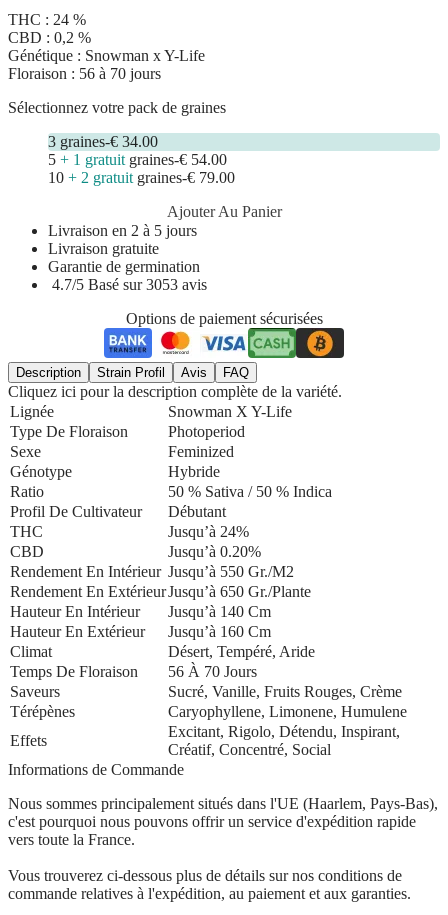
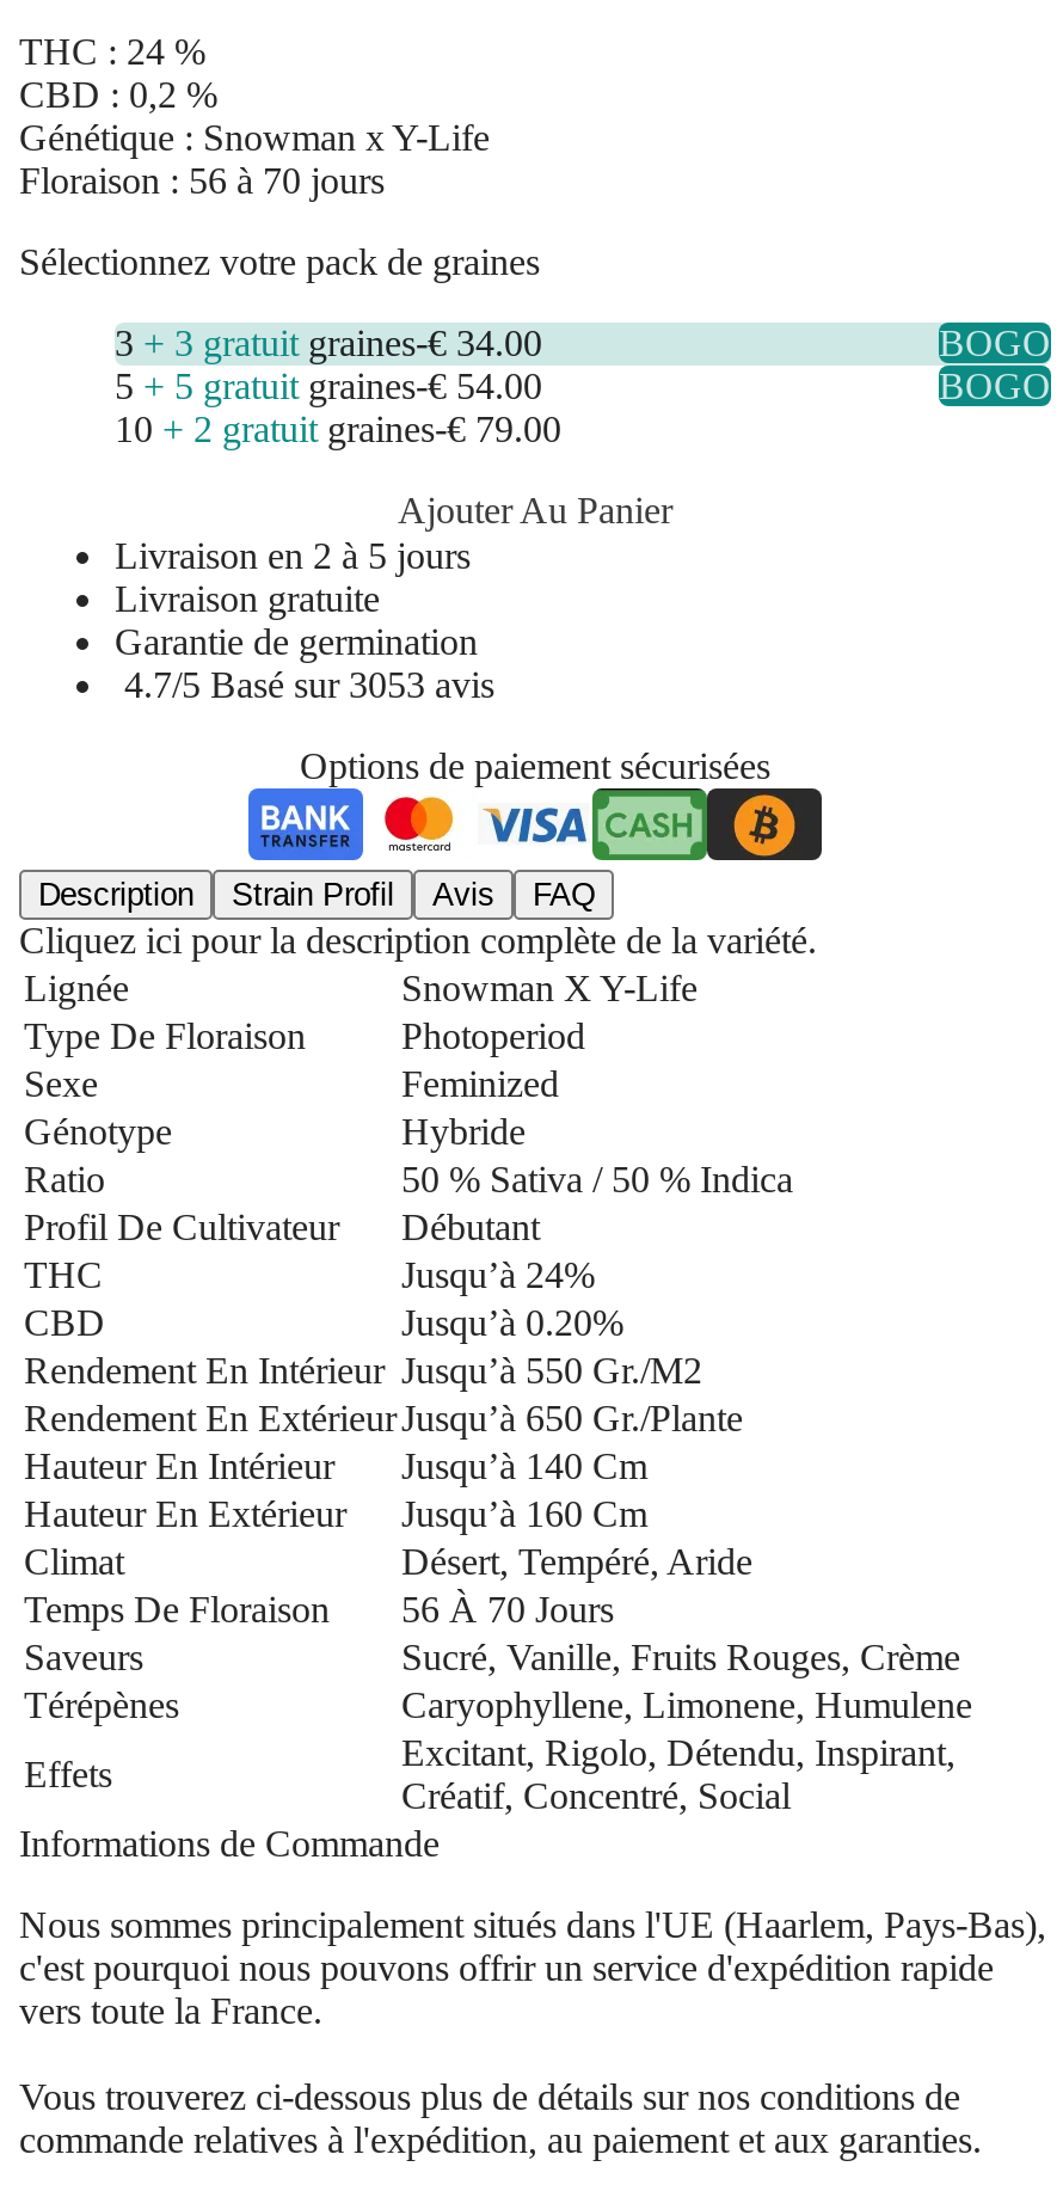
- 3 graines-€ 34.00
- 5 + 1 gratuit graines-€ 54.00
+ 3 + 3 gratuit graines-€ 34.00
+ BOGO
+ 5 + 5 gratuit graines-€ 54.00
+ BOGO
